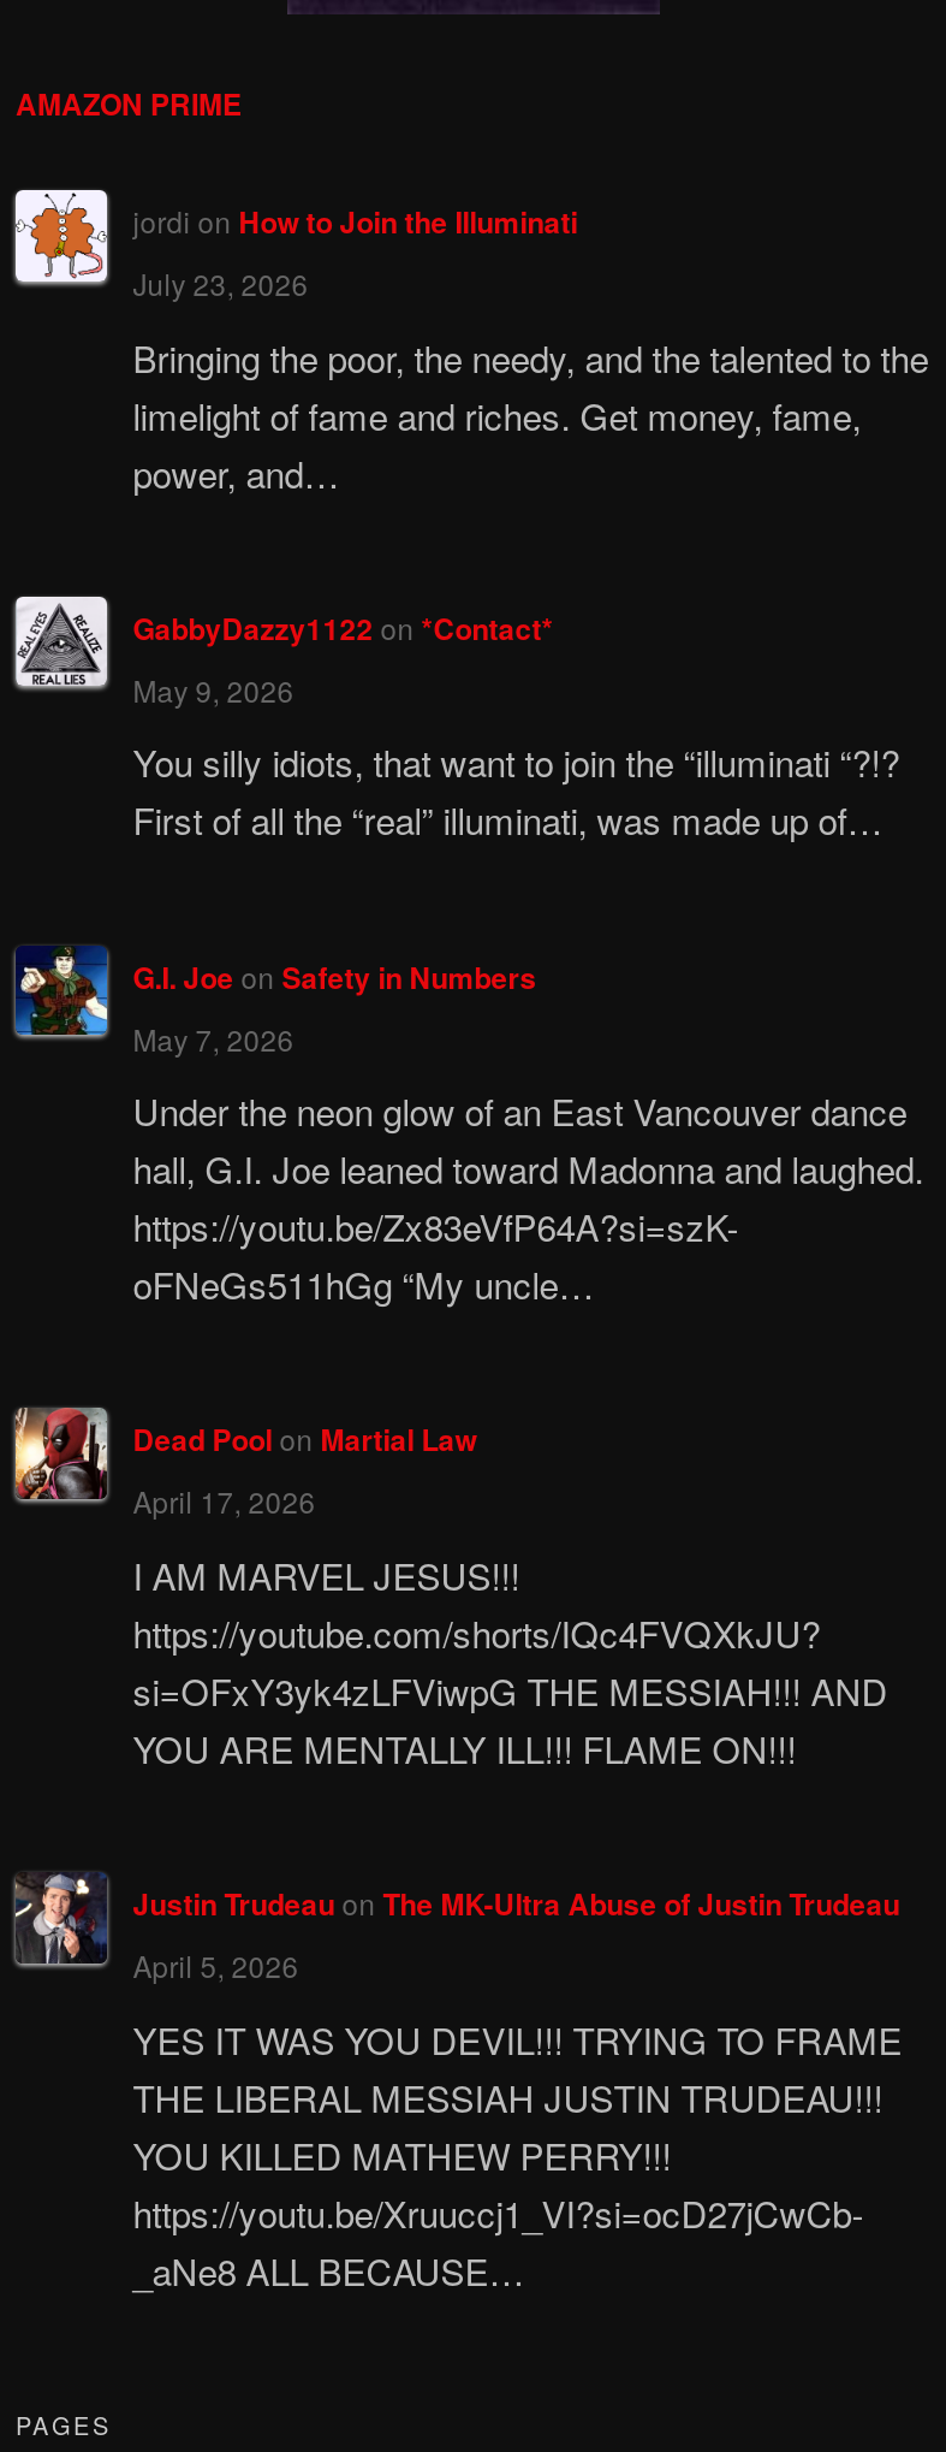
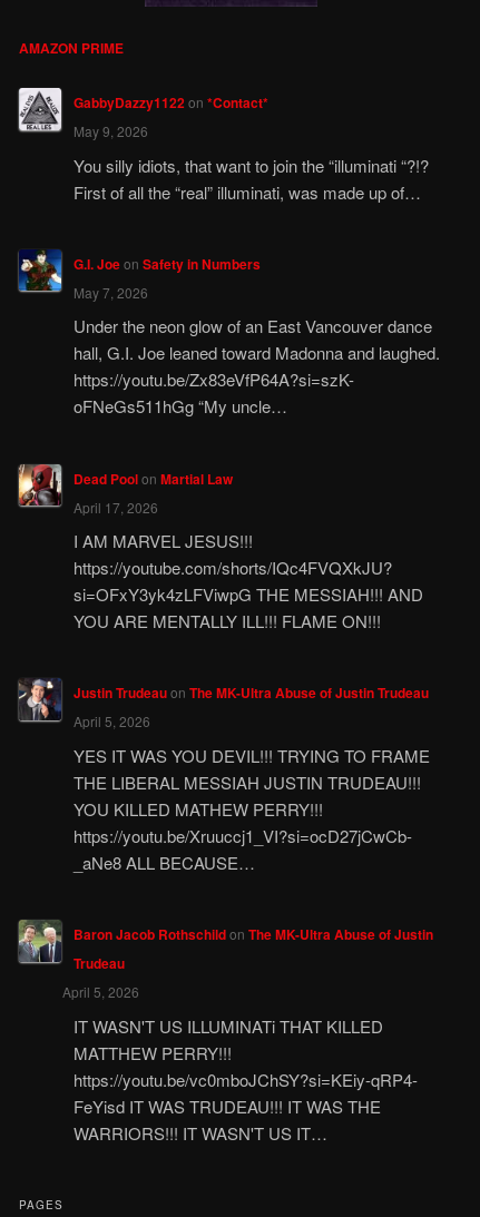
- [image]
- jordi on How to Join the Illuminati
- July 23, 2026
- Bringing the poor, the needy, and the talented to the
- limelight of fame and riches. Get money, fame,
- power, and…

moved up: [image] | GabbyDazzy1122 on *Contact* | May 9, 2026 | ... | https://youtu.be/Xruuccj1_VI?si=ocD27jCwCb- | _aNe8 ALL BECAUSE…

+ [image]
+ Baron Jacob Rothschildon The MK-Ultra Abuse of Justin
+ Trudeau
+ April 5, 2026
+ IT WASN'T US ILLUMINATi THAT KILLED
+ MATTHEW PERRY!!!
+ https://youtu.be/vc0mboJChSY?si=KEiy-qRP4-
+ FeYisd IT WAS TRUDEAU!!! IT WAS THE
+ WARRIORS!!! IT WASN'T US IT…
